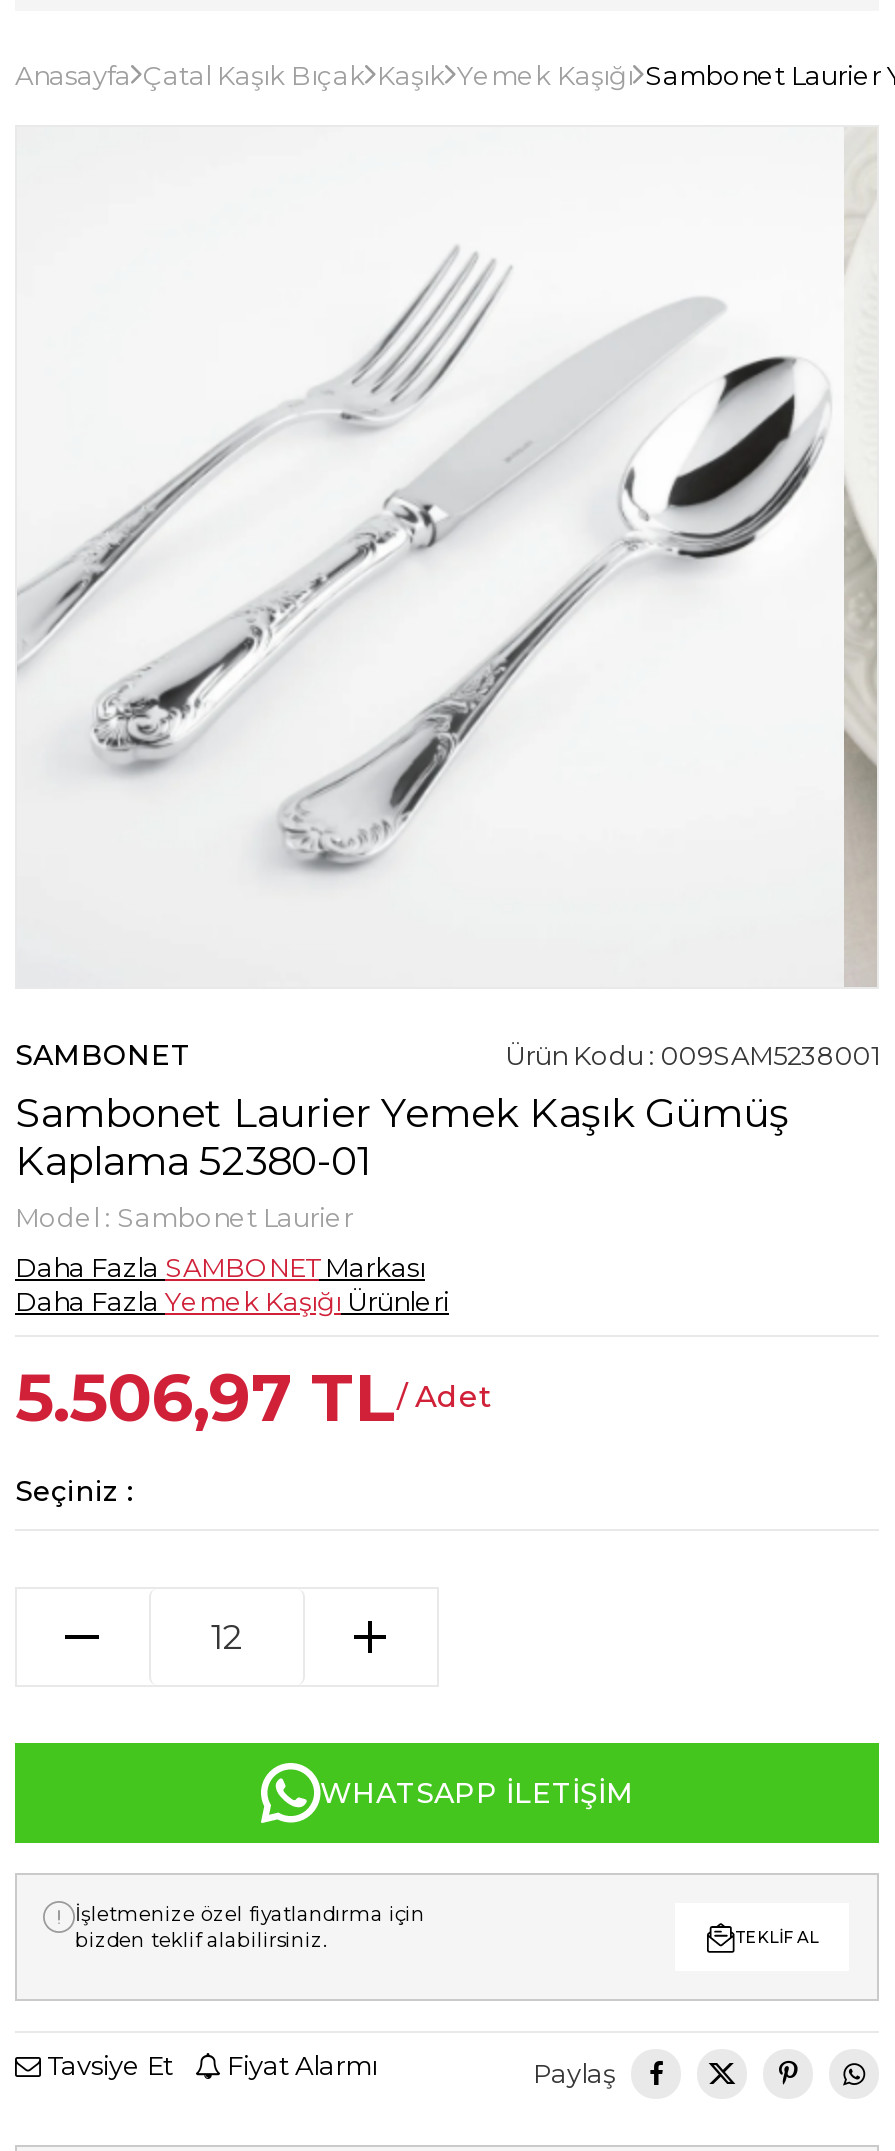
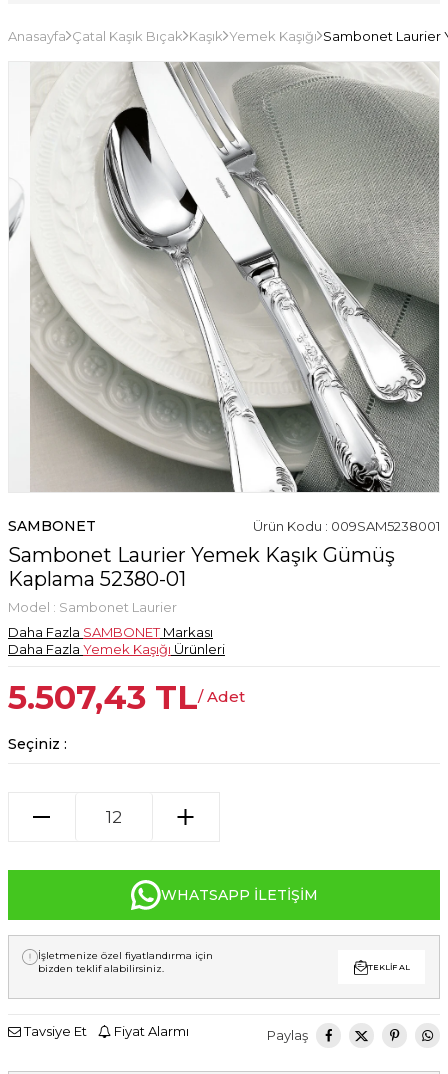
- [image]
+ [image]

- 5.506,97 TL/ Adet
+ 5.507,43 TL/ Adet
